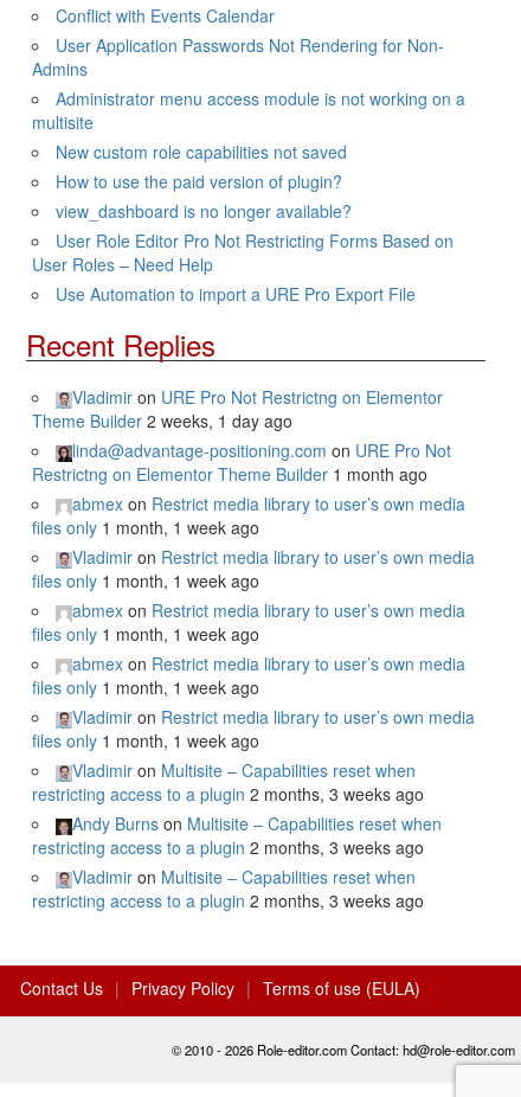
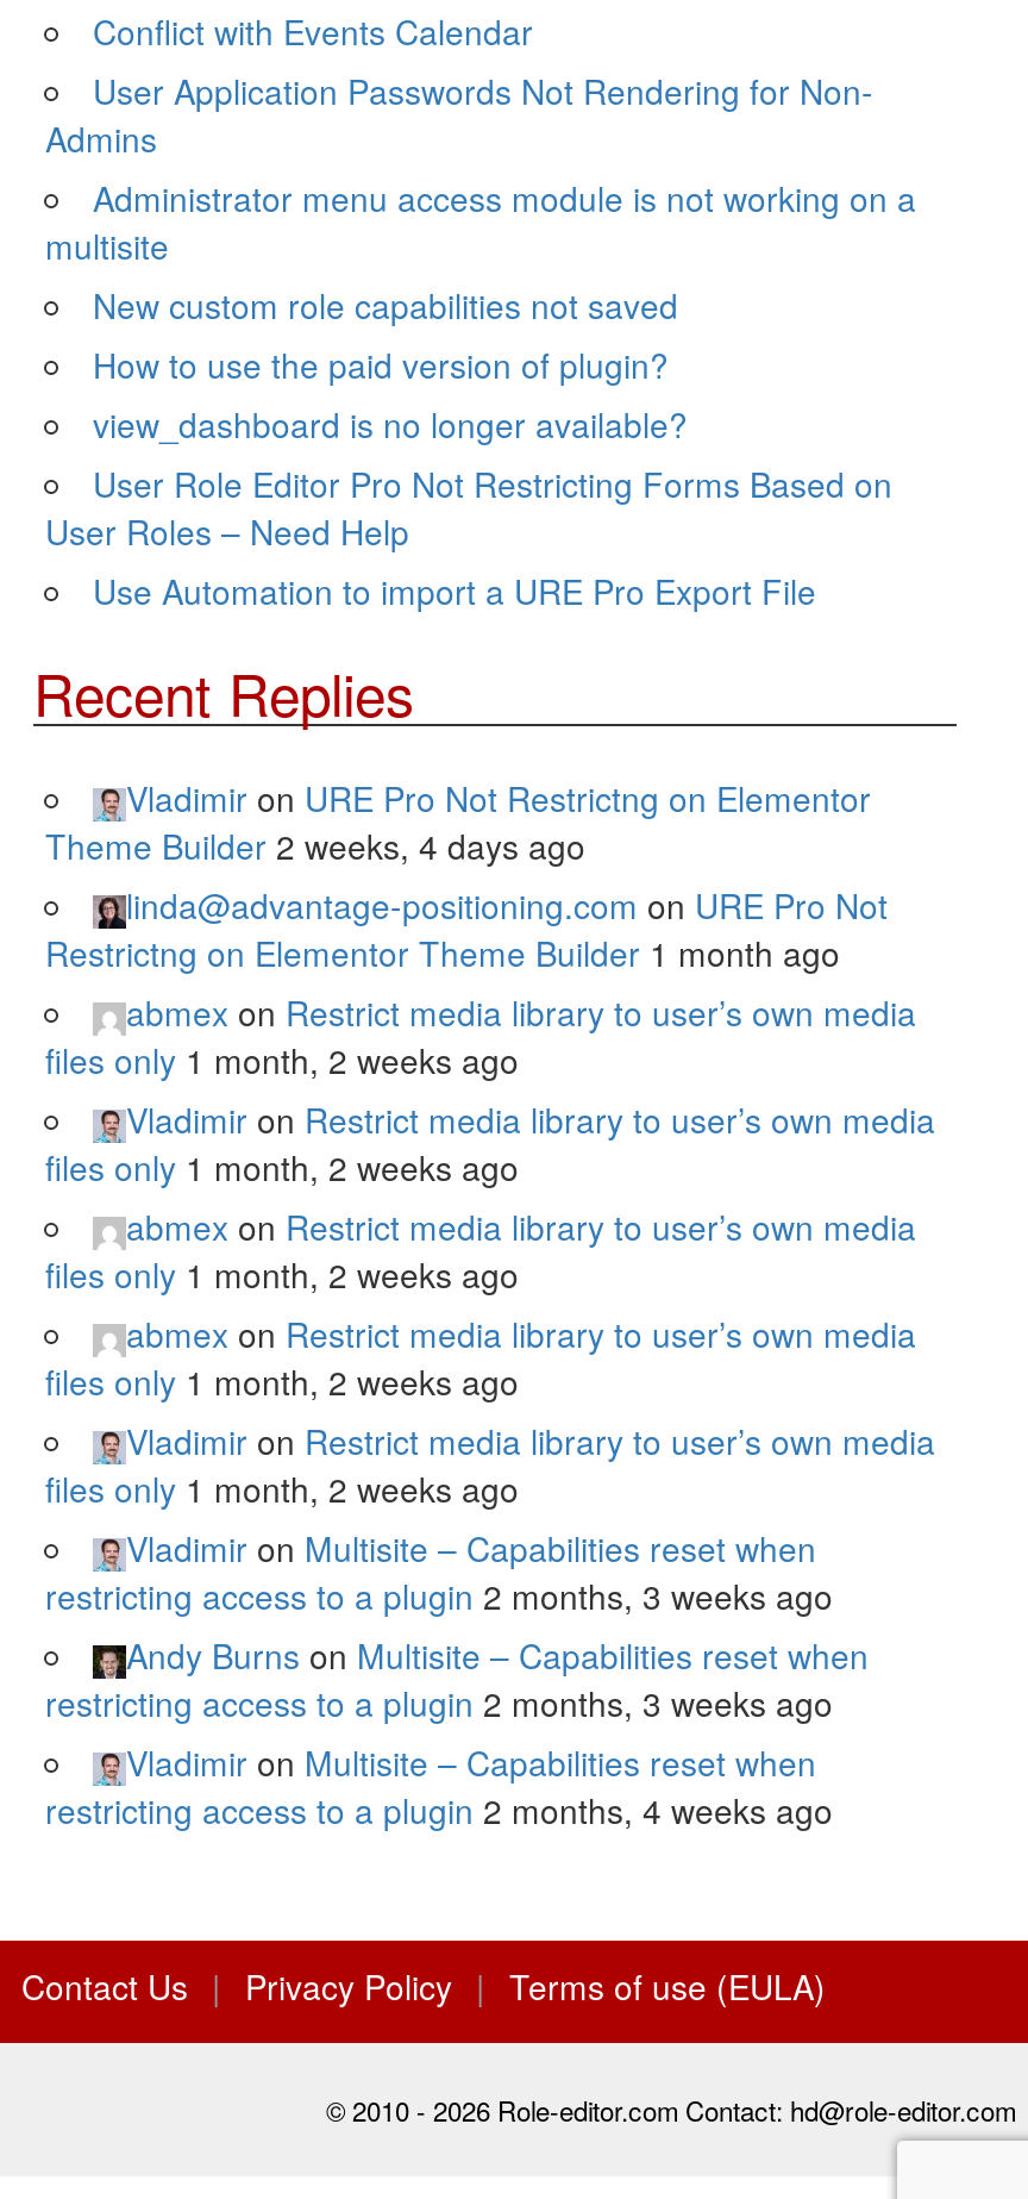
- Theme Builder 2 weeks, 1 day ago
+ Theme Builder 2 weeks, 4 days ago

- files only 1 month, 1 week ago
+ files only 1 month, 2 weeks ago

- files only 1 month, 1 week ago
+ files only 1 month, 2 weeks ago

- files only 1 month, 1 week ago
+ files only 1 month, 2 weeks ago

- files only 1 month, 1 week ago
+ files only 1 month, 2 weeks ago

- files only 1 month, 1 week ago
+ files only 1 month, 2 weeks ago

- restricting access to a plugin 2 months, 3 weeks ago
+ restricting access to a plugin 2 months, 4 weeks ago
